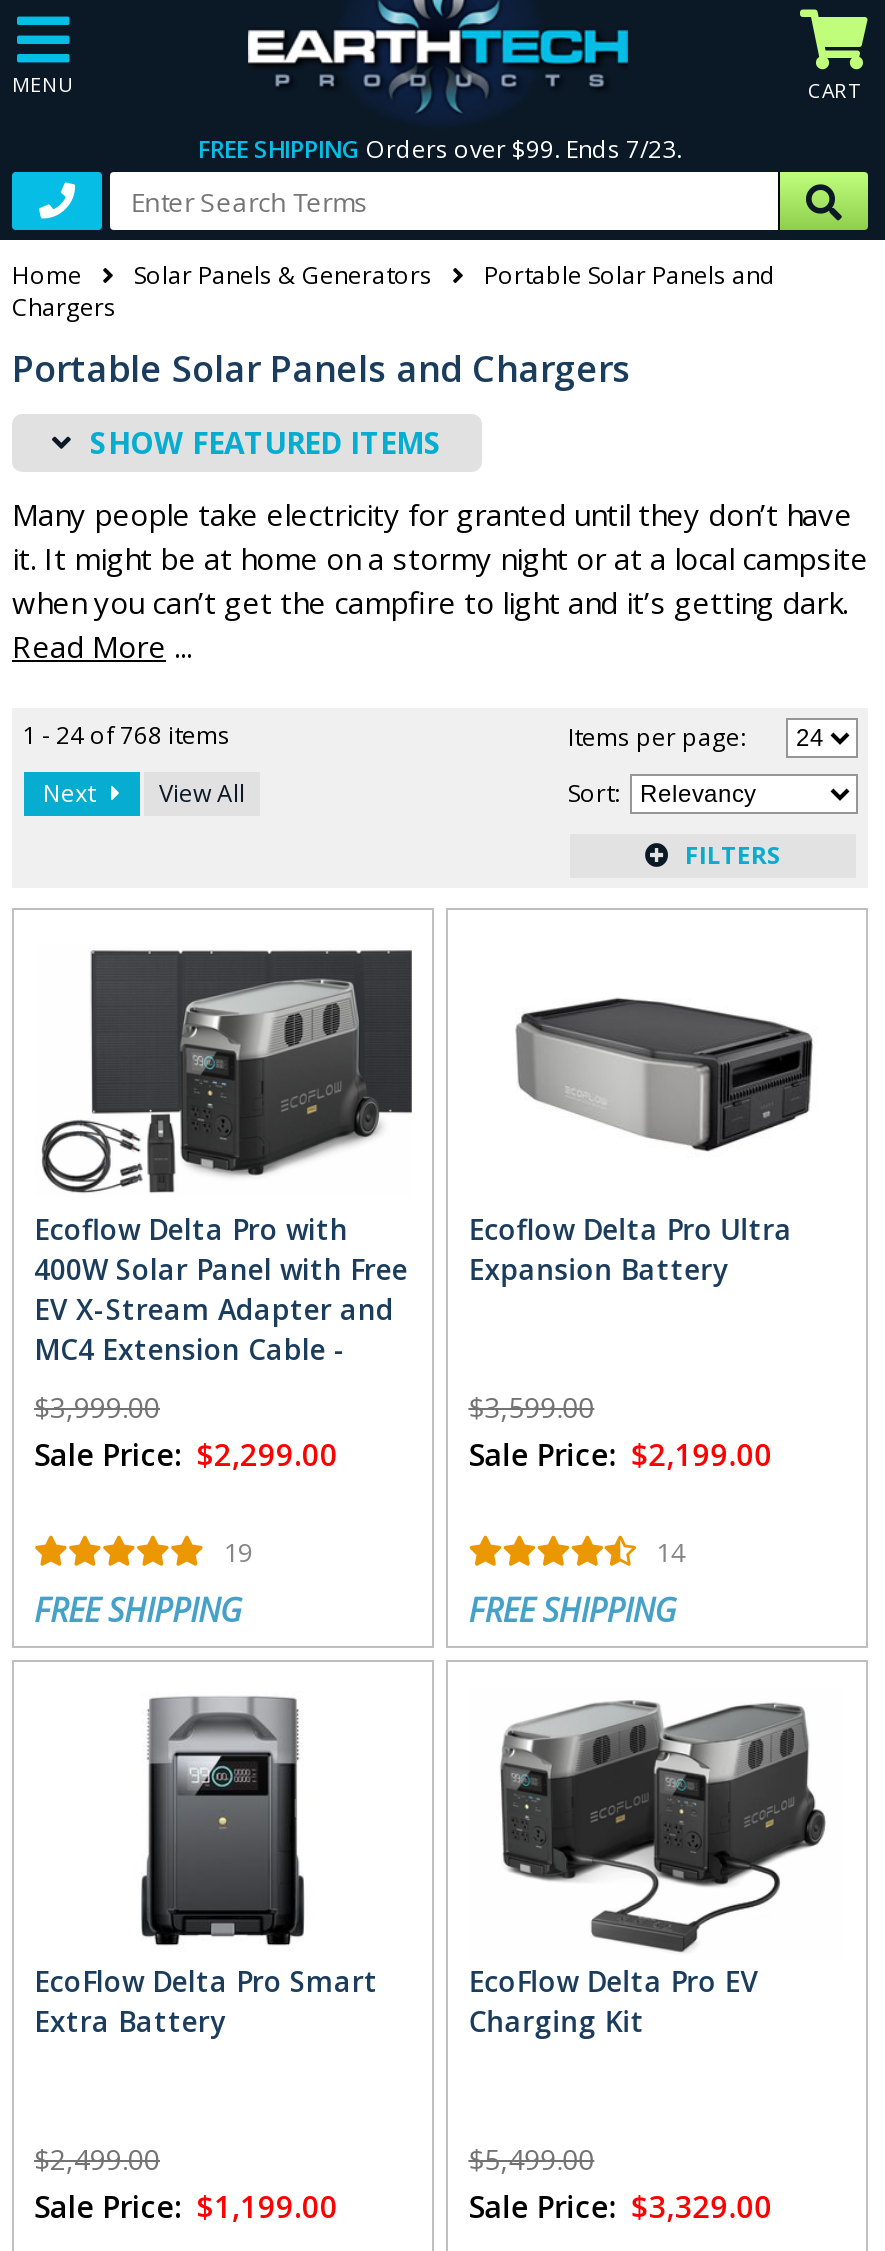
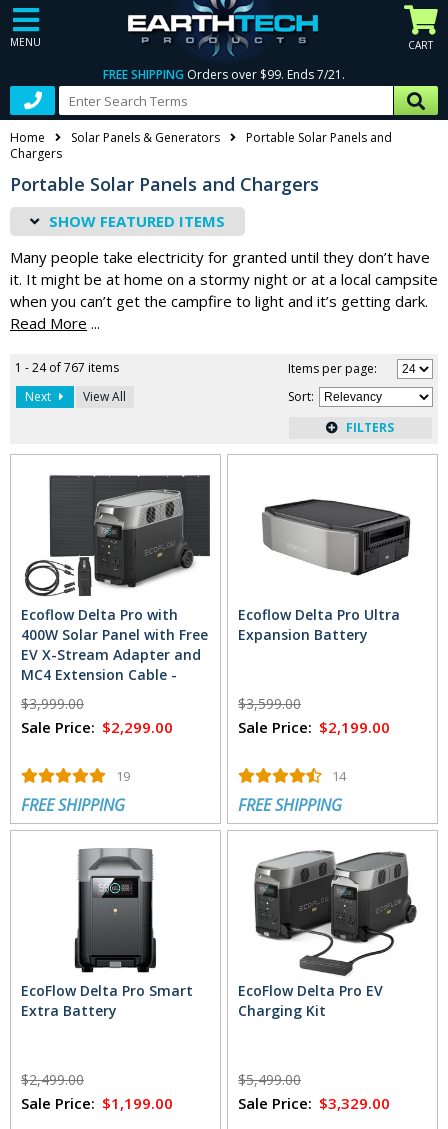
- FREE SHIPPING Orders over $99. Ends 7/23.
+ FREE SHIPPING Orders over $99. Ends 7/21.

- 1 - 24 of 768 items
+ 1 - 24 of 767 items
